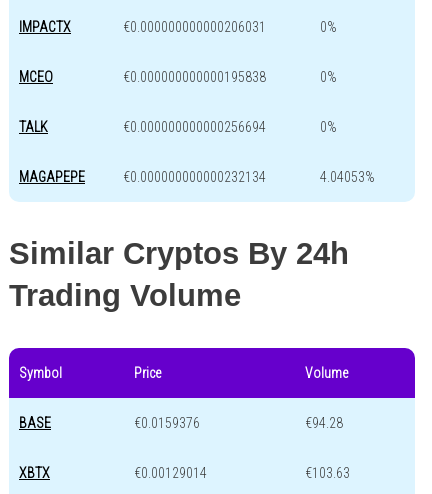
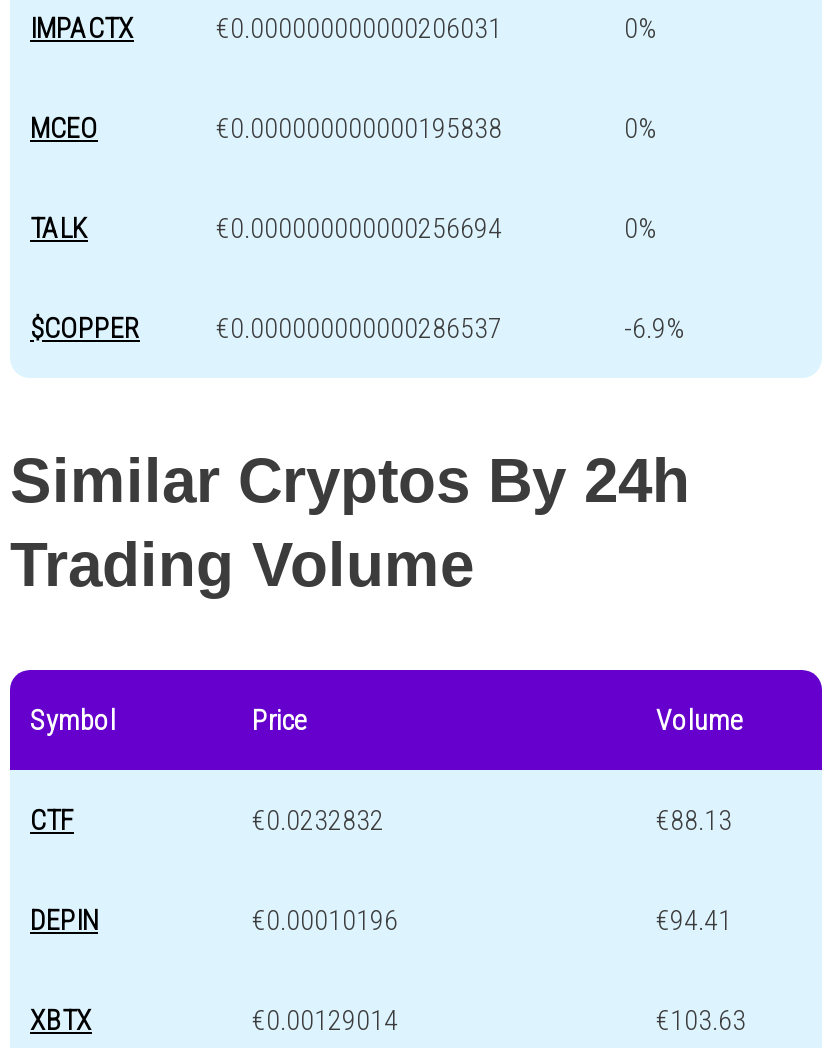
- MAGAPEPE
- €0.000000000000232134
- 4.04053%
+ $COPPER
+ €0.000000000000286537
+ -6.9%

- BASE
- €0.0159376
- €94.28
+ CTF
+ €0.0232832
+ €88.13
+ DEPIN
+ €0.00010196
+ €94.41
